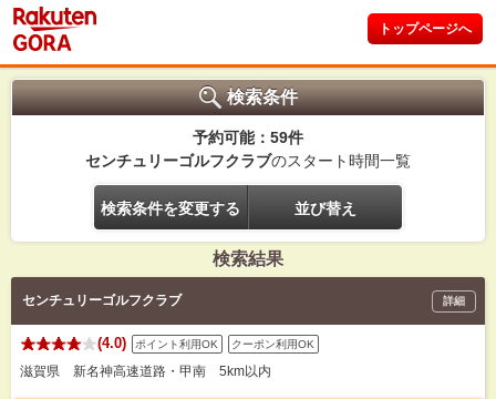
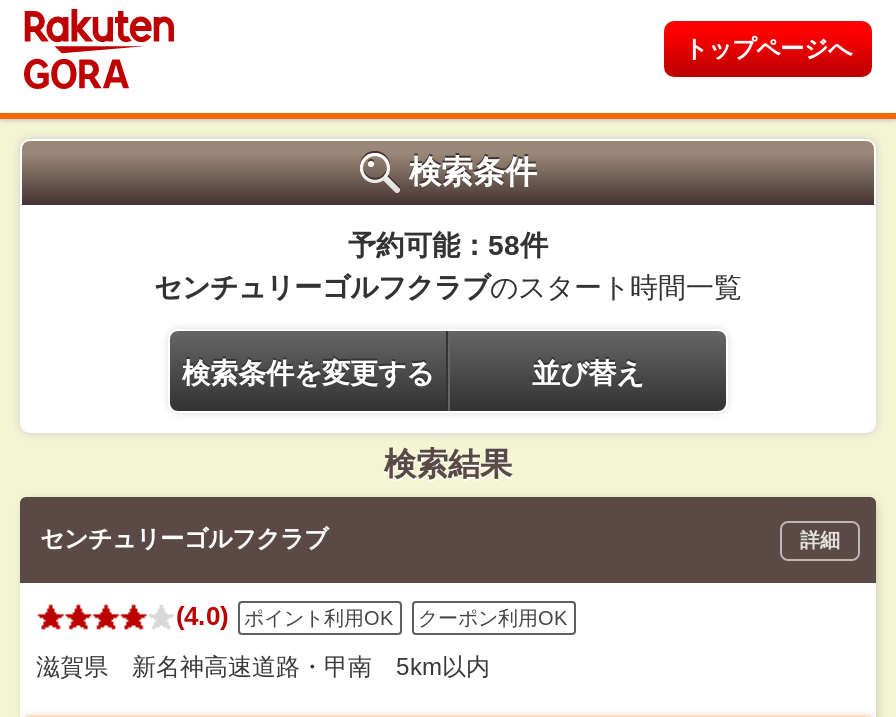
- 予約可能：59件
+ 予約可能：58件
